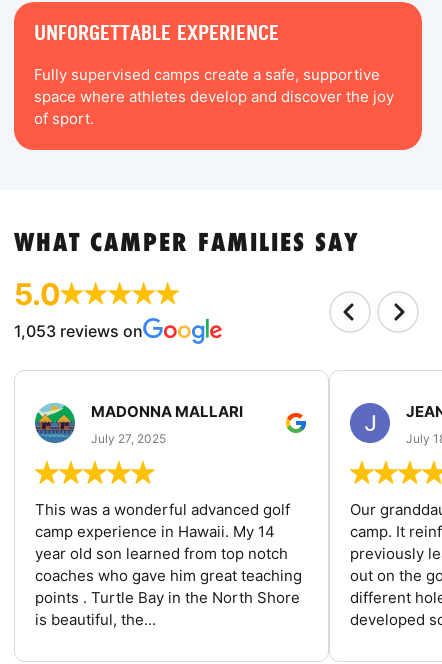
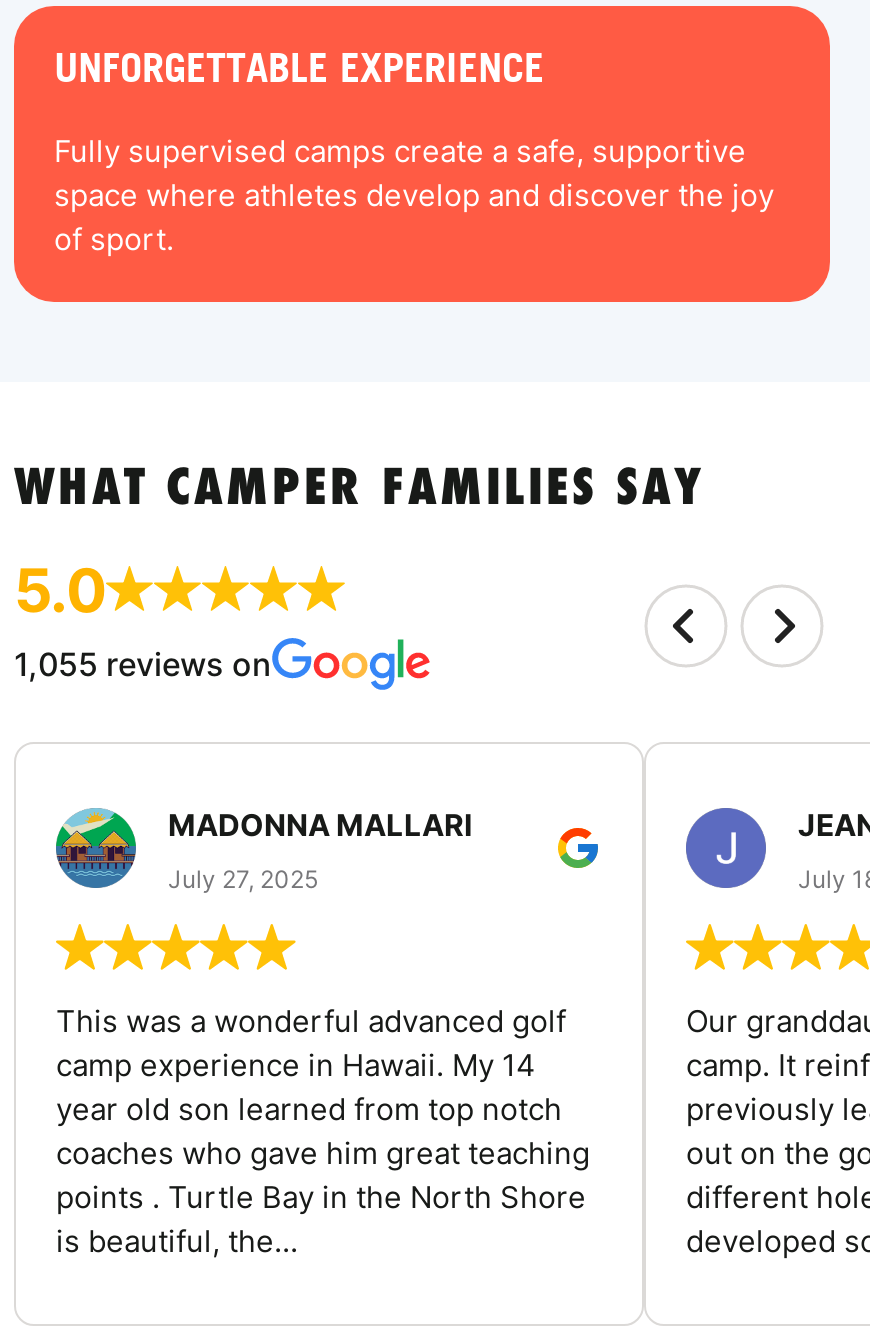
- 1,053 reviews on
+ 1,055 reviews on
